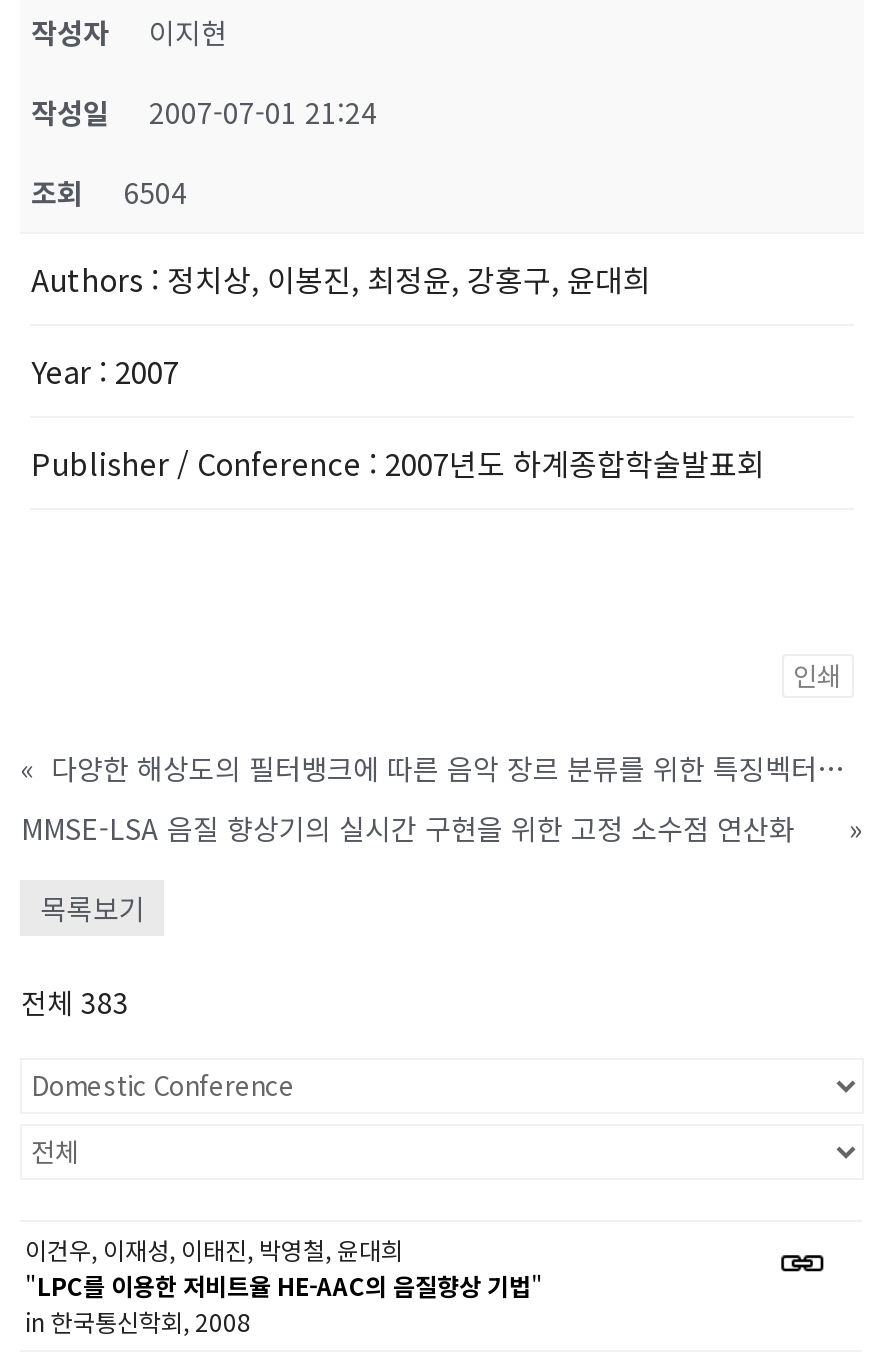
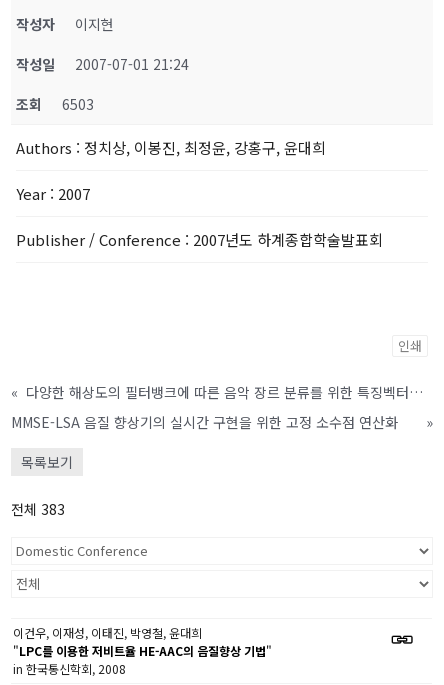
- 조회 6504
+ 조회 6503
